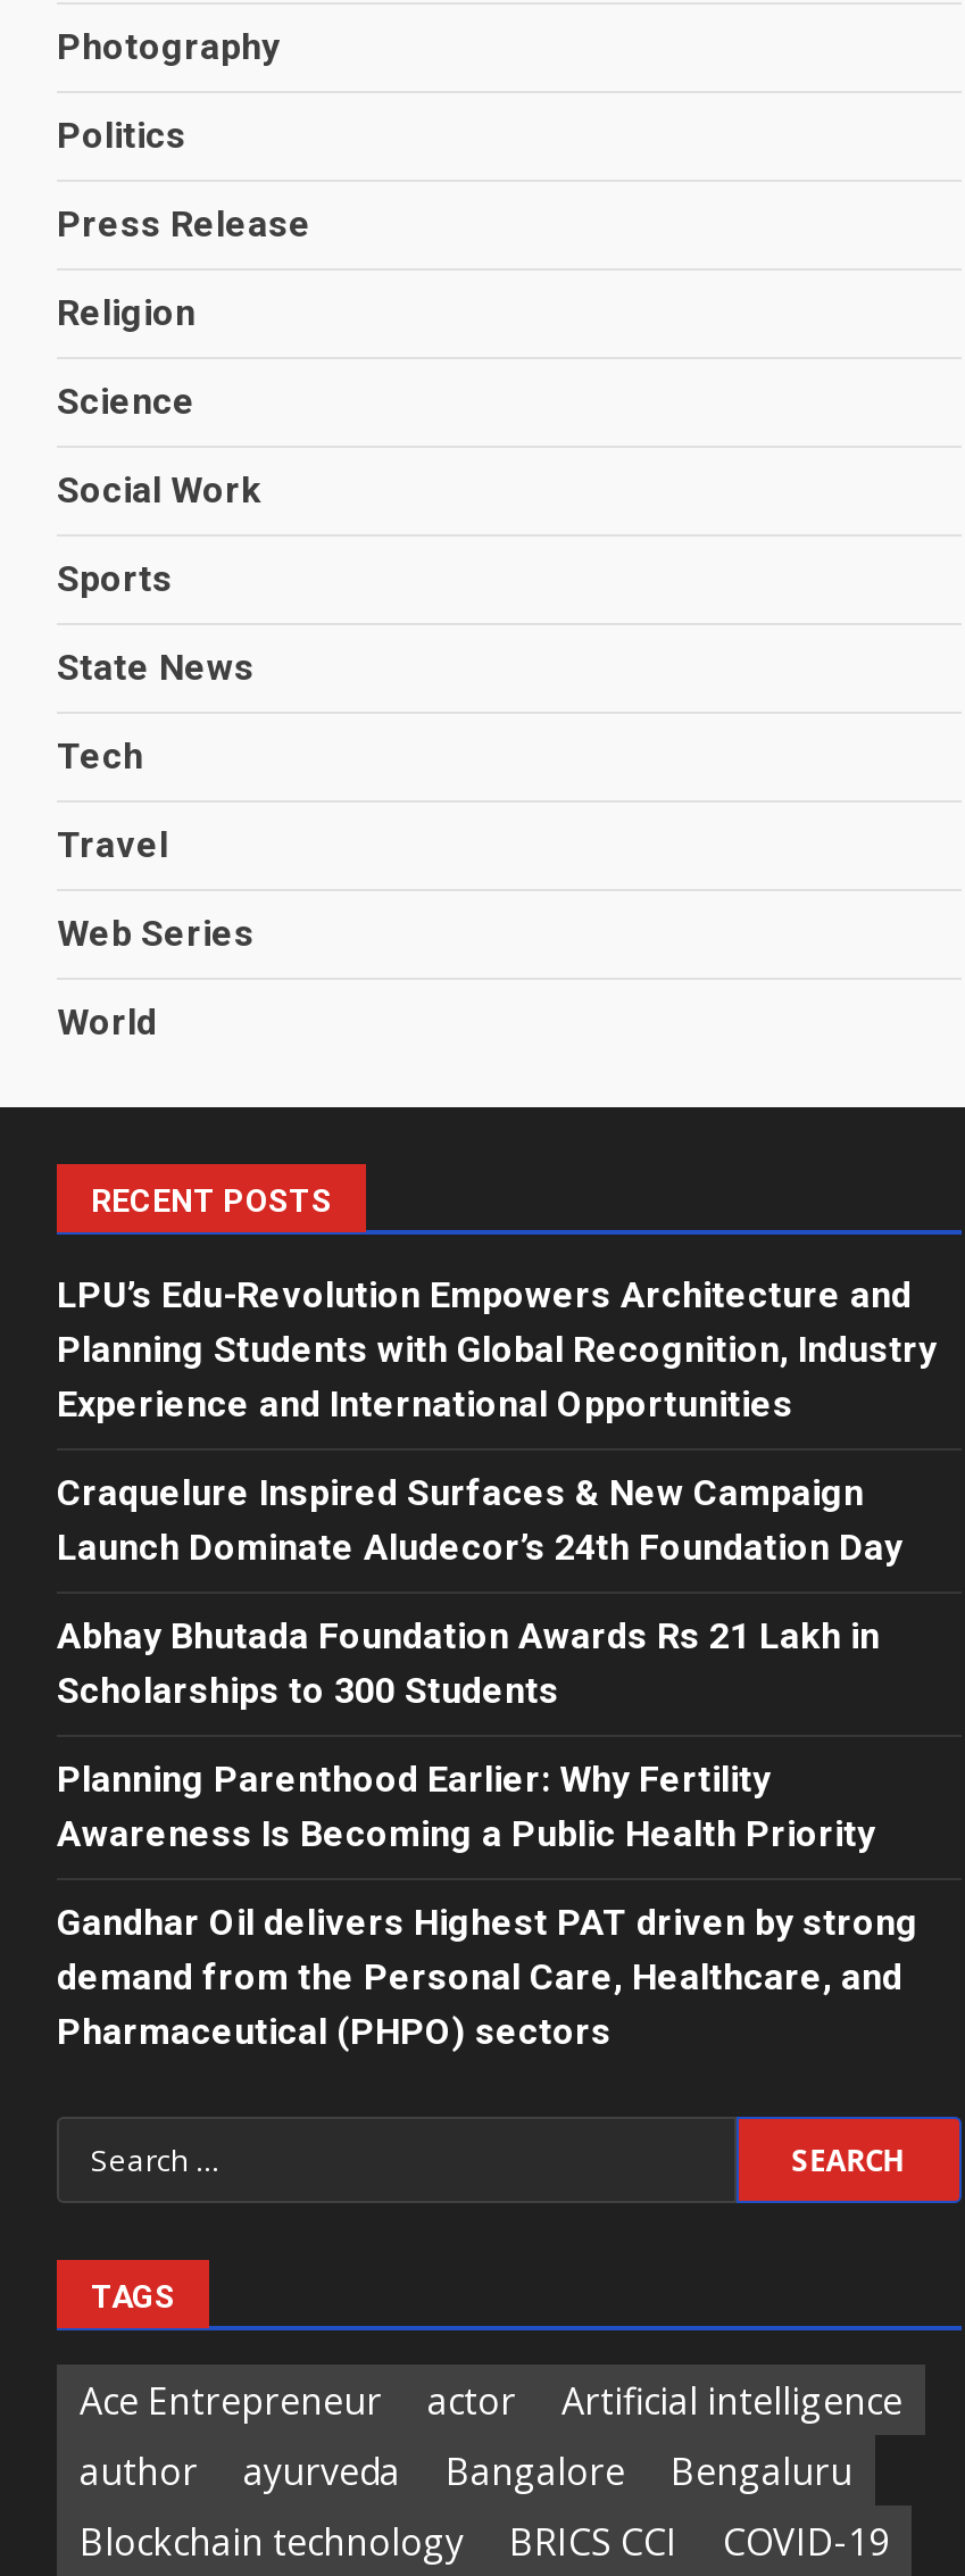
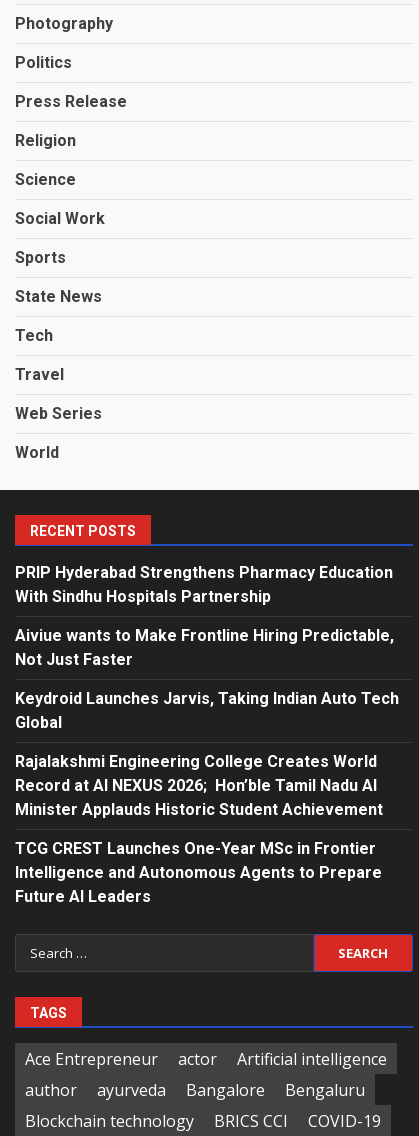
- LPU’s Edu-Revolution Empowers Architecture and
- Planning Students with Global Recognition, Industry
- Experience and International Opportunities
+ PRIP Hyderabad Strengthens Pharmacy Education
+ With Sindhu Hospitals Partnership

- Craquelure Inspired Surfaces & New Campaign
- Launch Dominate Aludecor’s 24th Foundation Day
+ Aiviue wants to Make Frontline Hiring Predictable,
+ Not Just Faster

- Abhay Bhutada Foundation Awards Rs 21 Lakh in
- Scholarships to 300 Students
+ Keydroid Launches Jarvis, Taking Indian Auto Tech
+ Global

- Planning Parenthood Earlier: Why Fertility
- Awareness Is Becoming a Public Health Priority
+ Rajalakshmi Engineering College Creates World
+ Record at AI NEXUS 2026; Hon’ble Tamil Nadu AI
+ Minister Applauds Historic Student Achievement

- Gandhar Oil delivers Highest PAT driven by strong
- demand from the Personal Care, Healthcare, and
- Pharmaceutical (PHPO) sectors
+ TCG CREST Launches One-Year MSc in Frontier
+ Intelligence and Autonomous Agents to Prepare
+ Future AI Leaders
